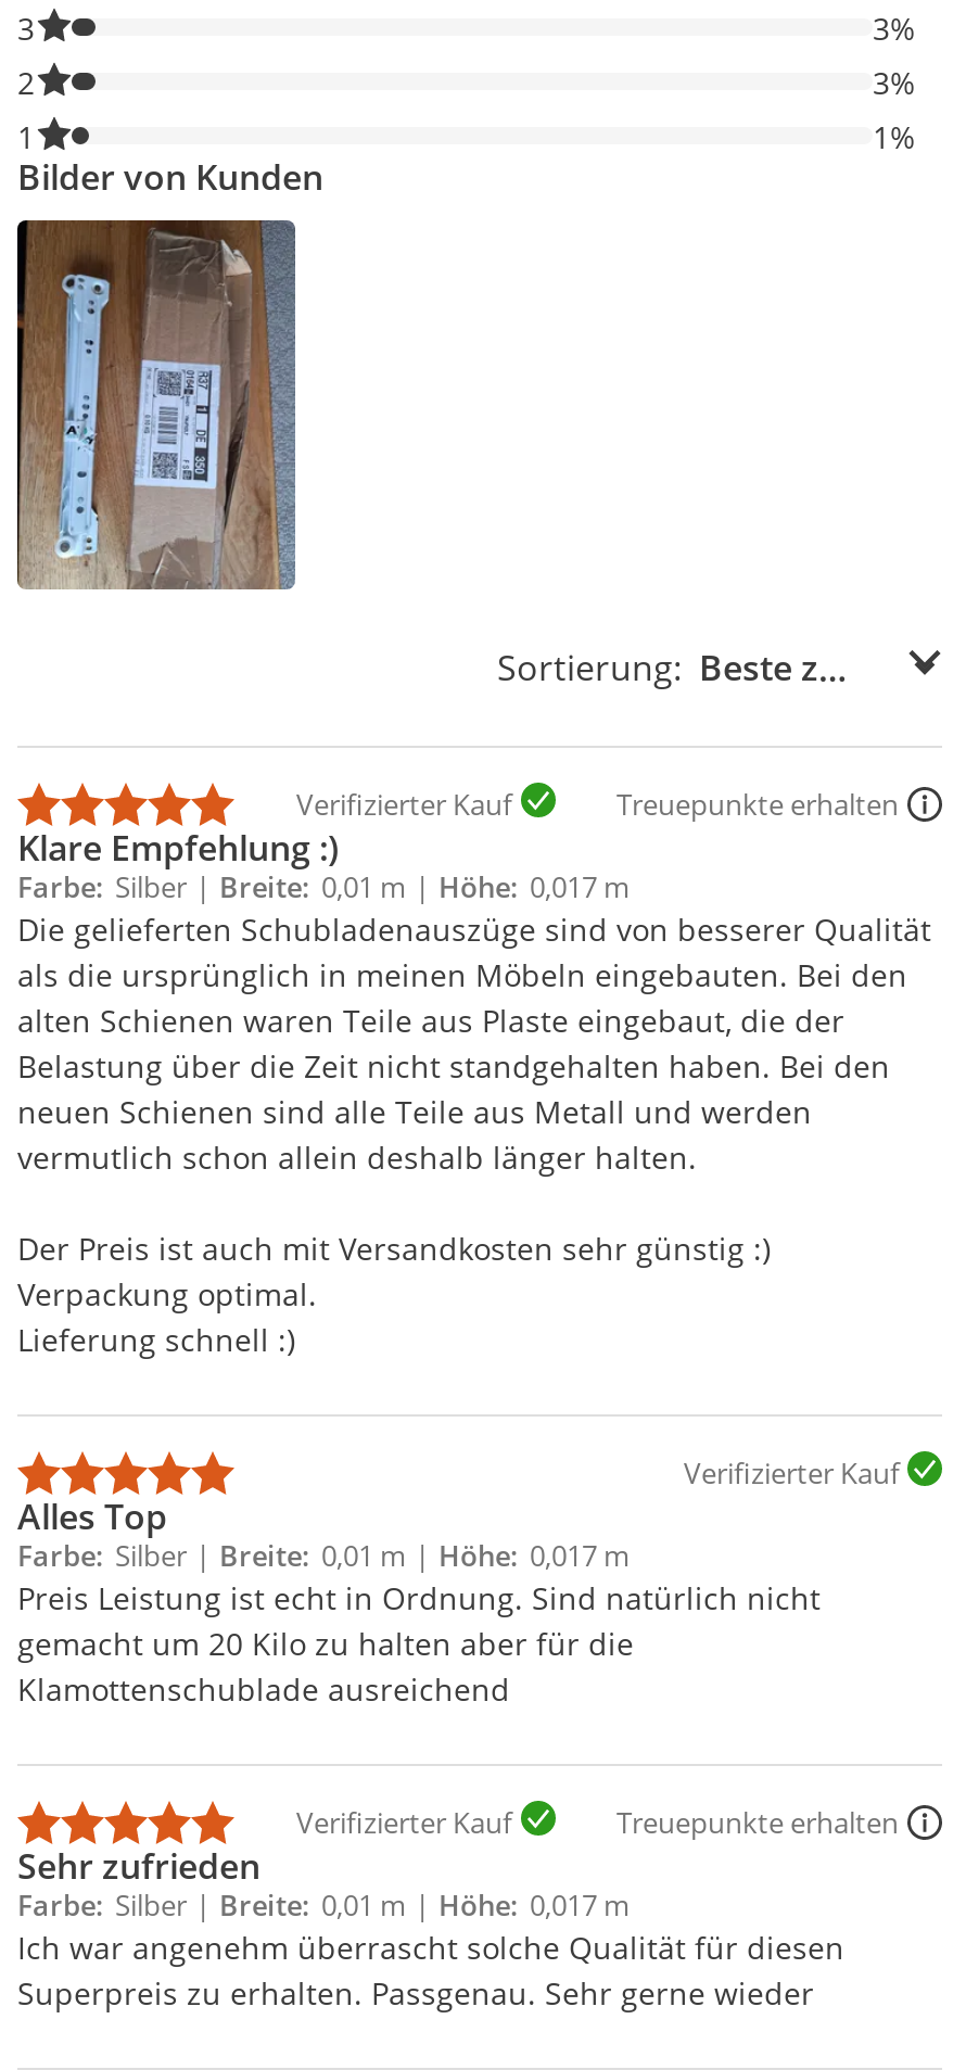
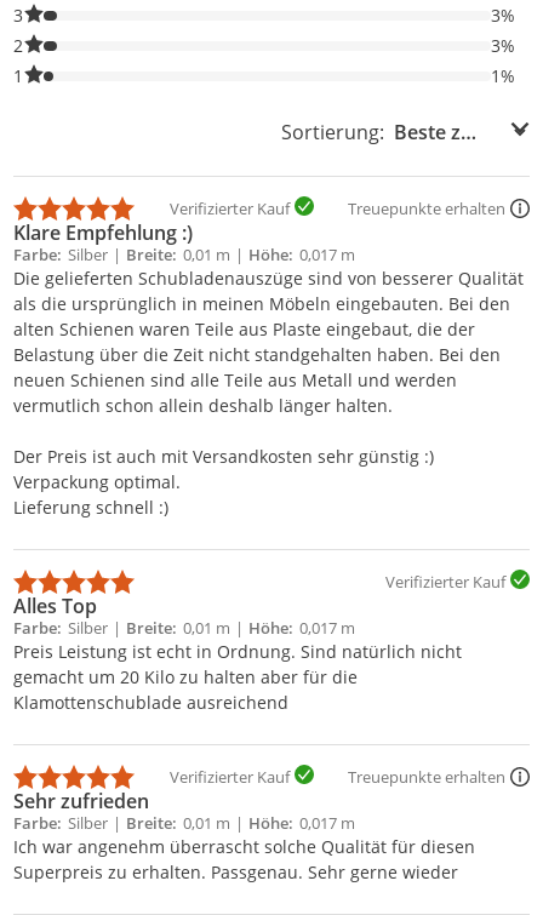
- Bilder von Kunden

- [image]
